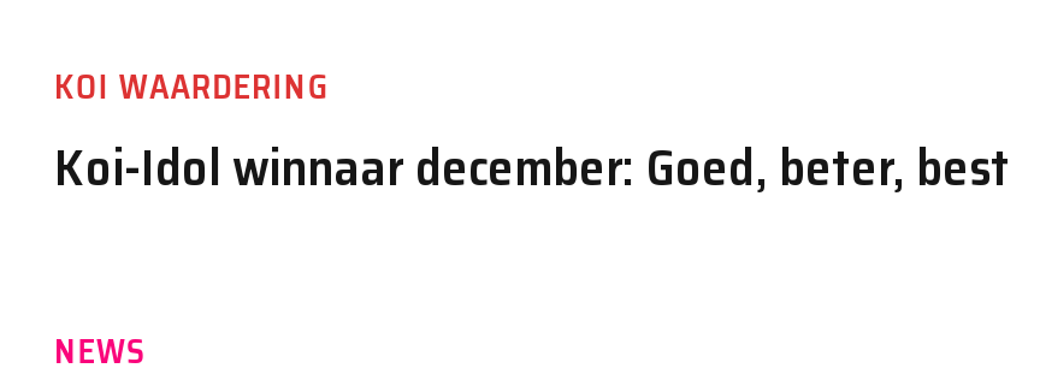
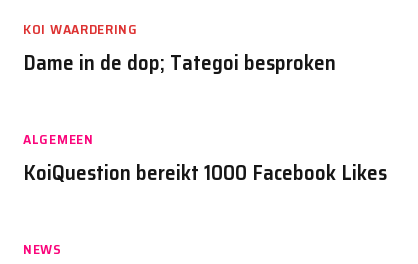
- Koi-Idol winnaar december: Goed, beter, best
+ Dame in de dop; Tategoi besproken
+ ALGEMEEN
+ KoiQuestion bereikt 1000 Facebook Likes
